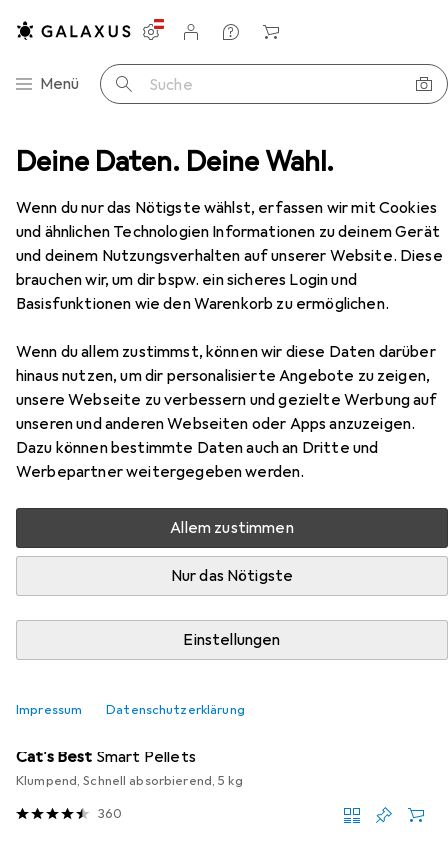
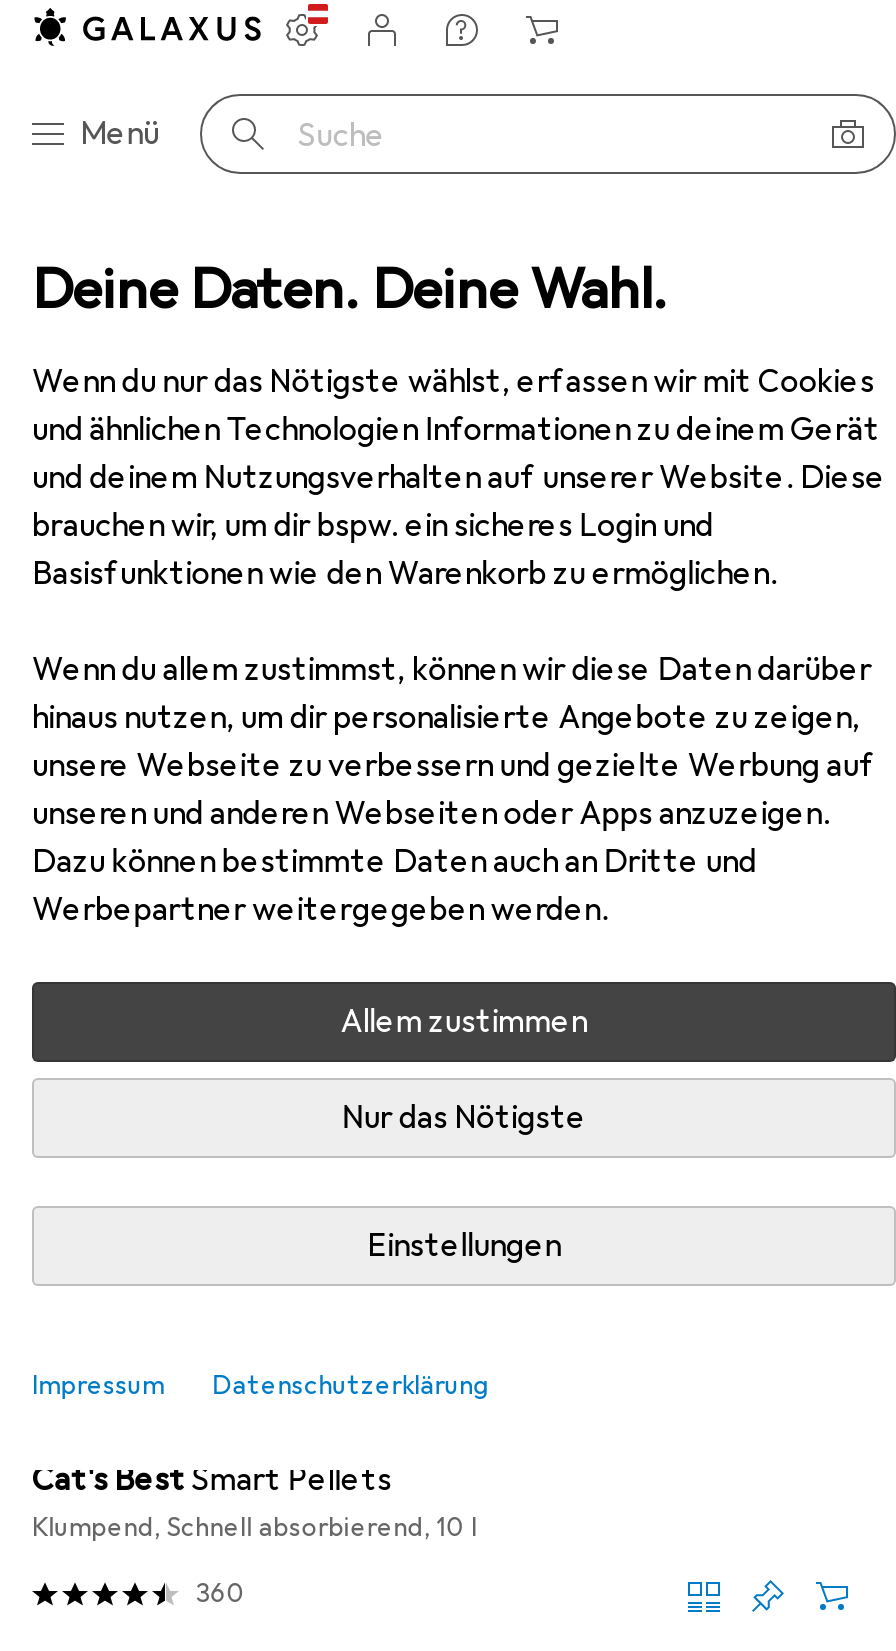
- Klumpend, Schnell absorbierend, 5 kg
+ Klumpend, Schnell absorbierend, 10 l
